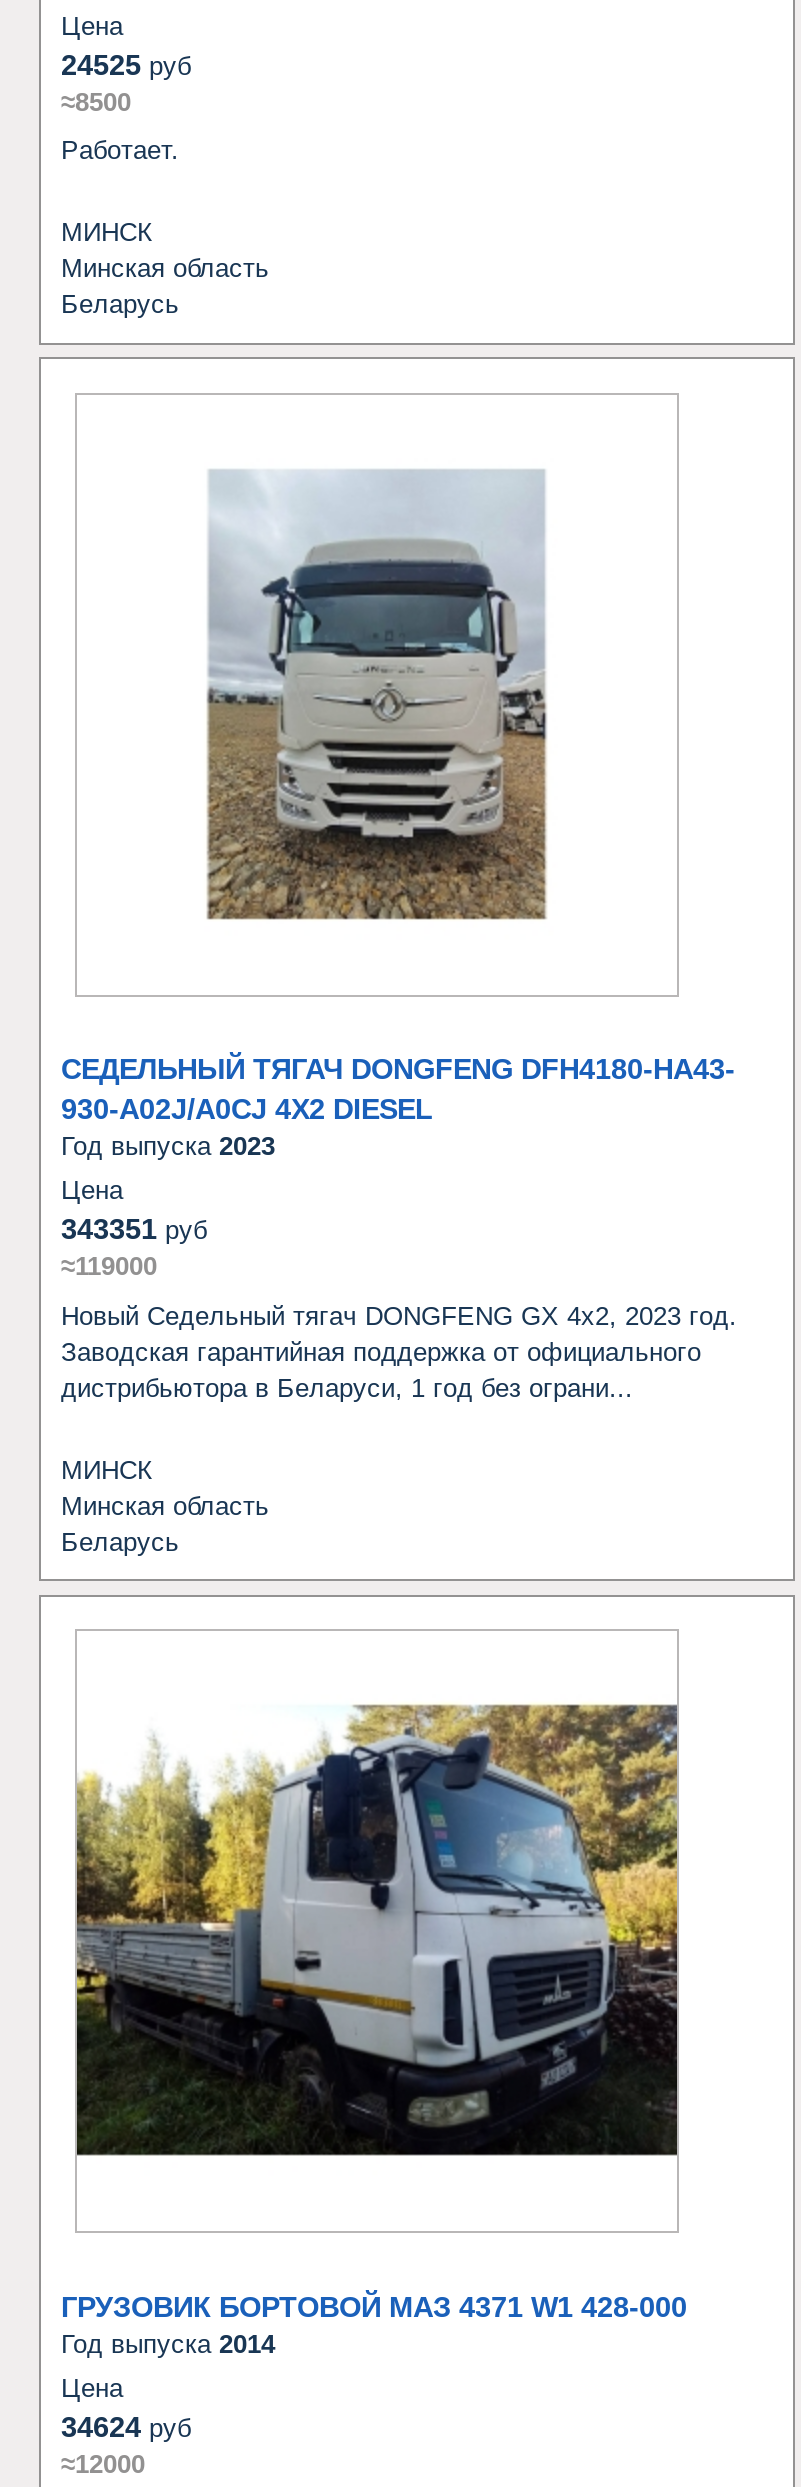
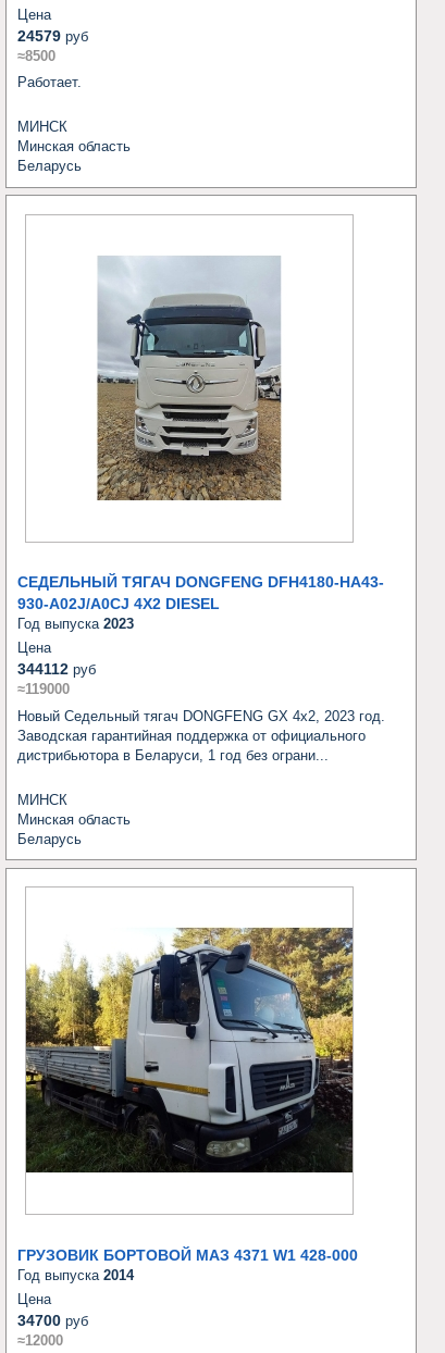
- 24525 руб
+ 24579 руб

- 343351 руб
+ 344112 руб

- 34624 руб
+ 34700 руб
